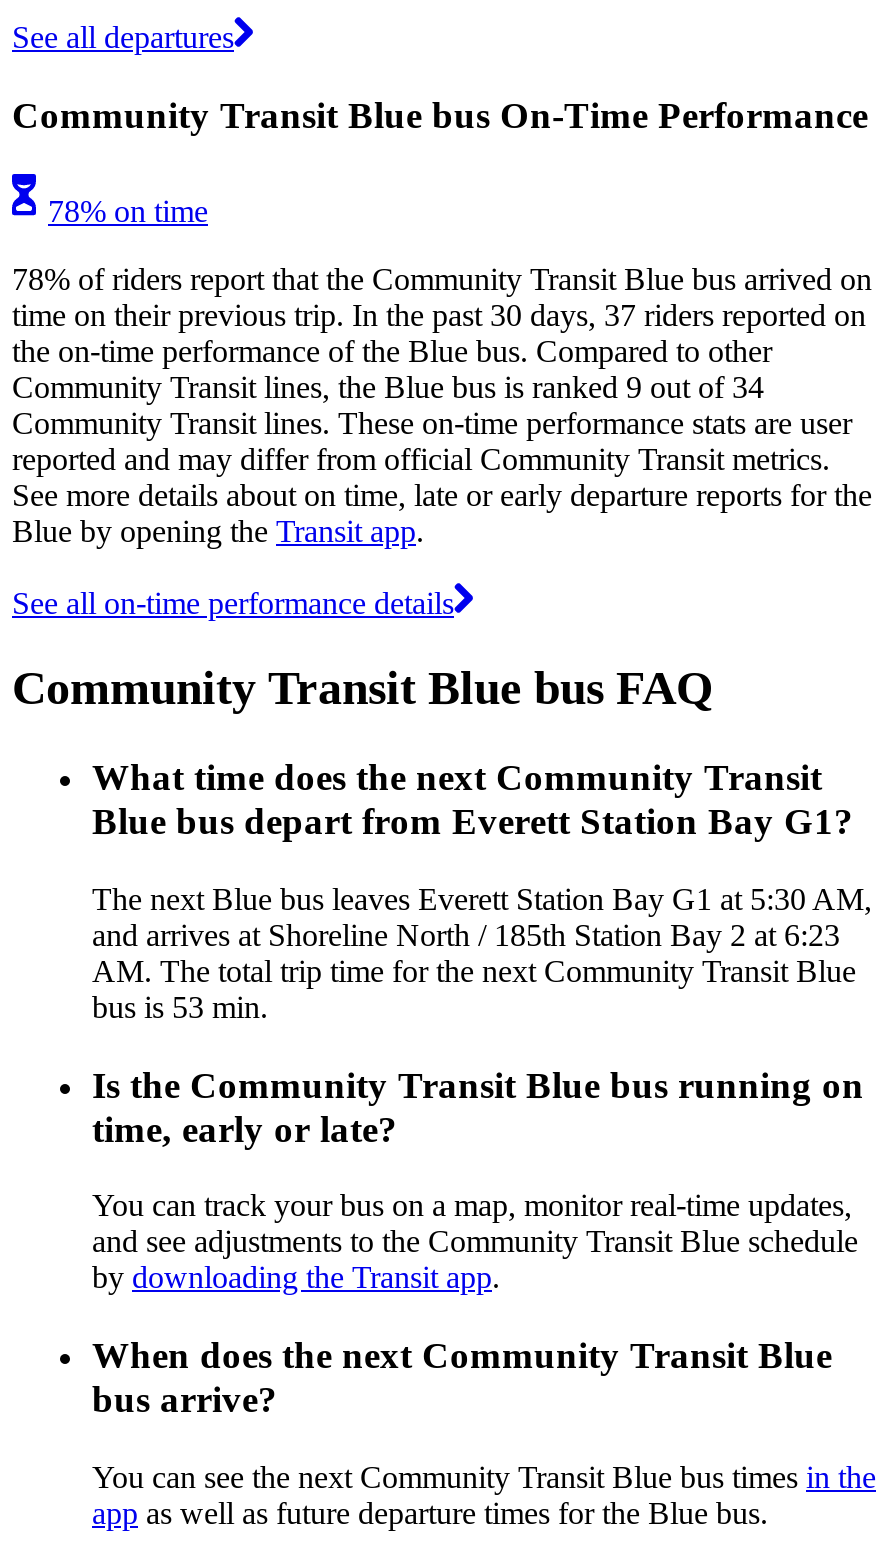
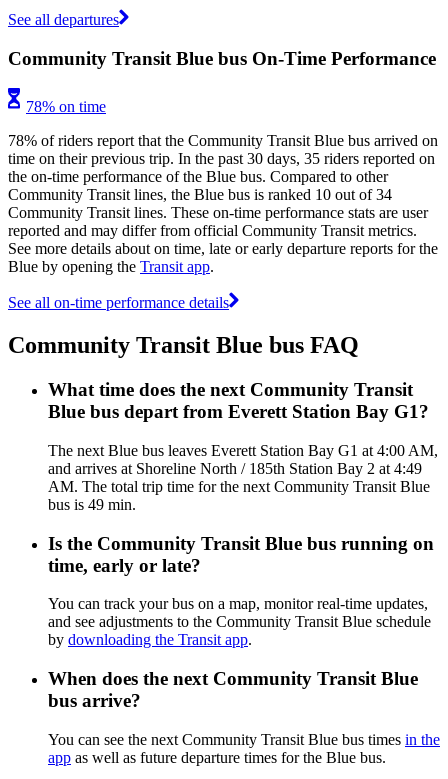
- time on their previous trip. In the past 30 days, 37 riders reported on
+ time on their previous trip. In the past 30 days, 35 riders reported on

- Community Transit lines, the Blue bus is ranked 9 out of 34
+ Community Transit lines, the Blue bus is ranked 10 out of 34

- The next Blue bus leaves Everett Station Bay G1 at 5:30 AM,
+ The next Blue bus leaves Everett Station Bay G1 at 4:00 AM,

- and arrives at Shoreline North / 185th Station Bay 2 at 6:23
+ and arrives at Shoreline North / 185th Station Bay 2 at 4:49

- bus is 53 min.
+ bus is 49 min.
